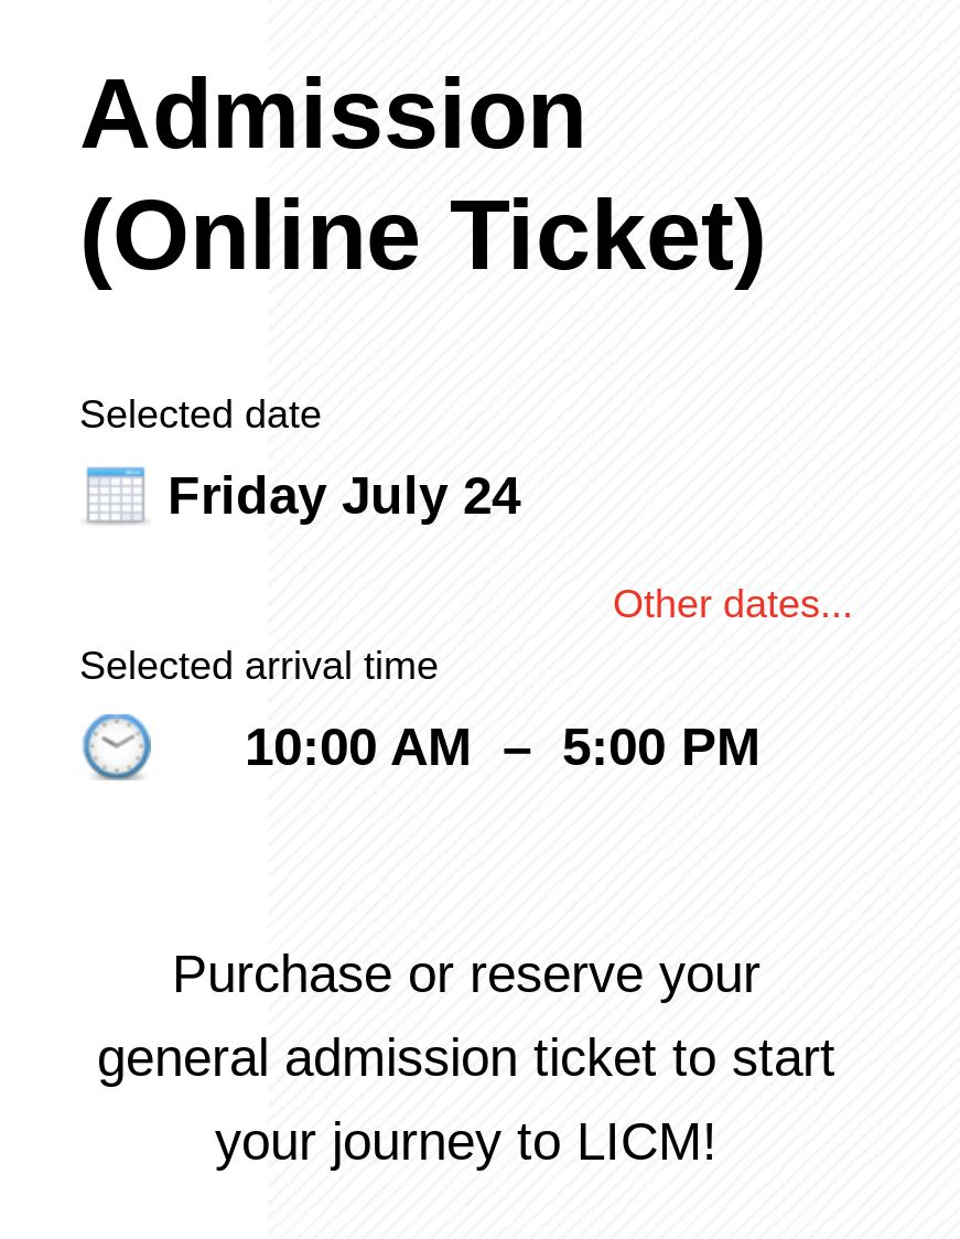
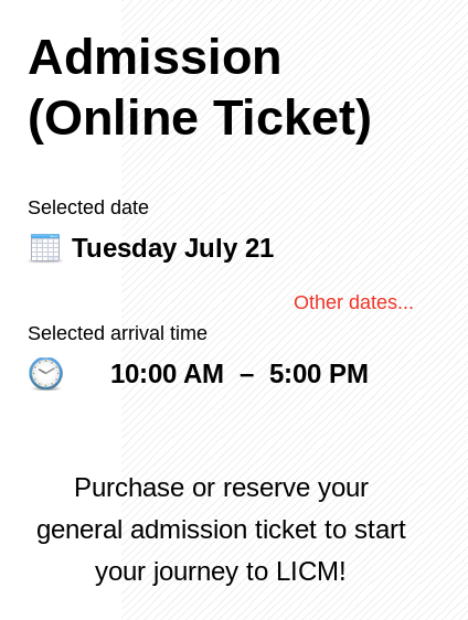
- Friday July 24
+ Tuesday July 21
